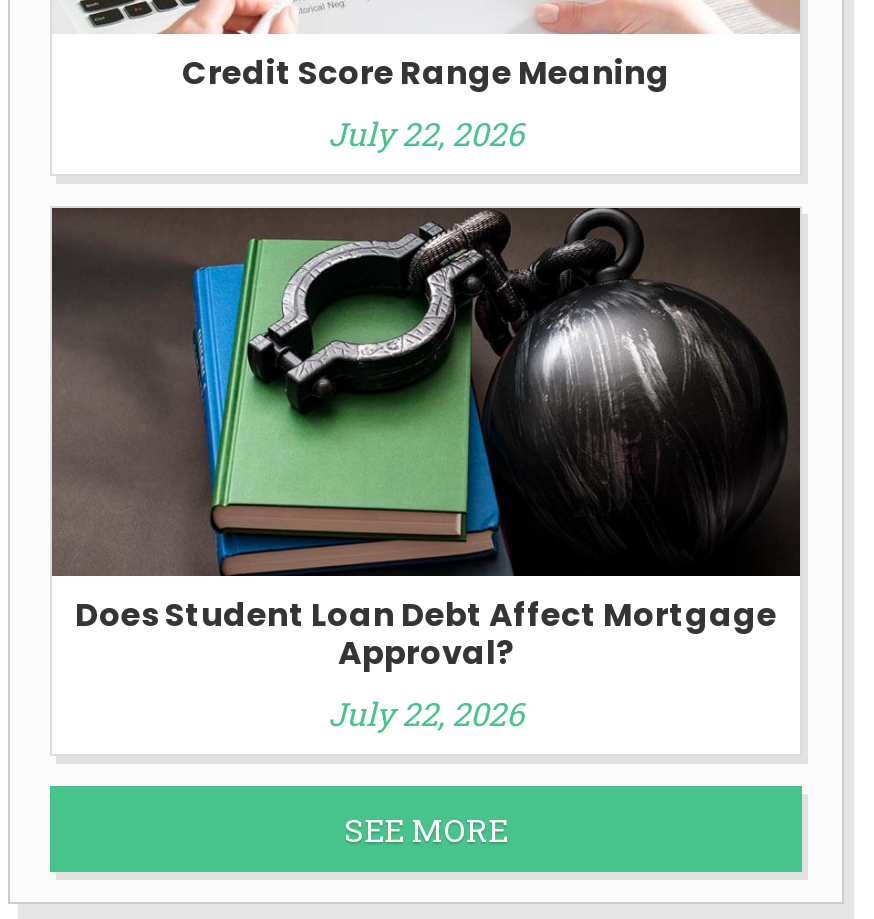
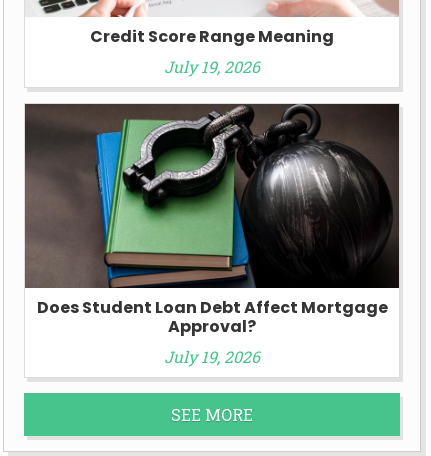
- July 22, 2026
+ July 19, 2026

- July 22, 2026
+ July 19, 2026
